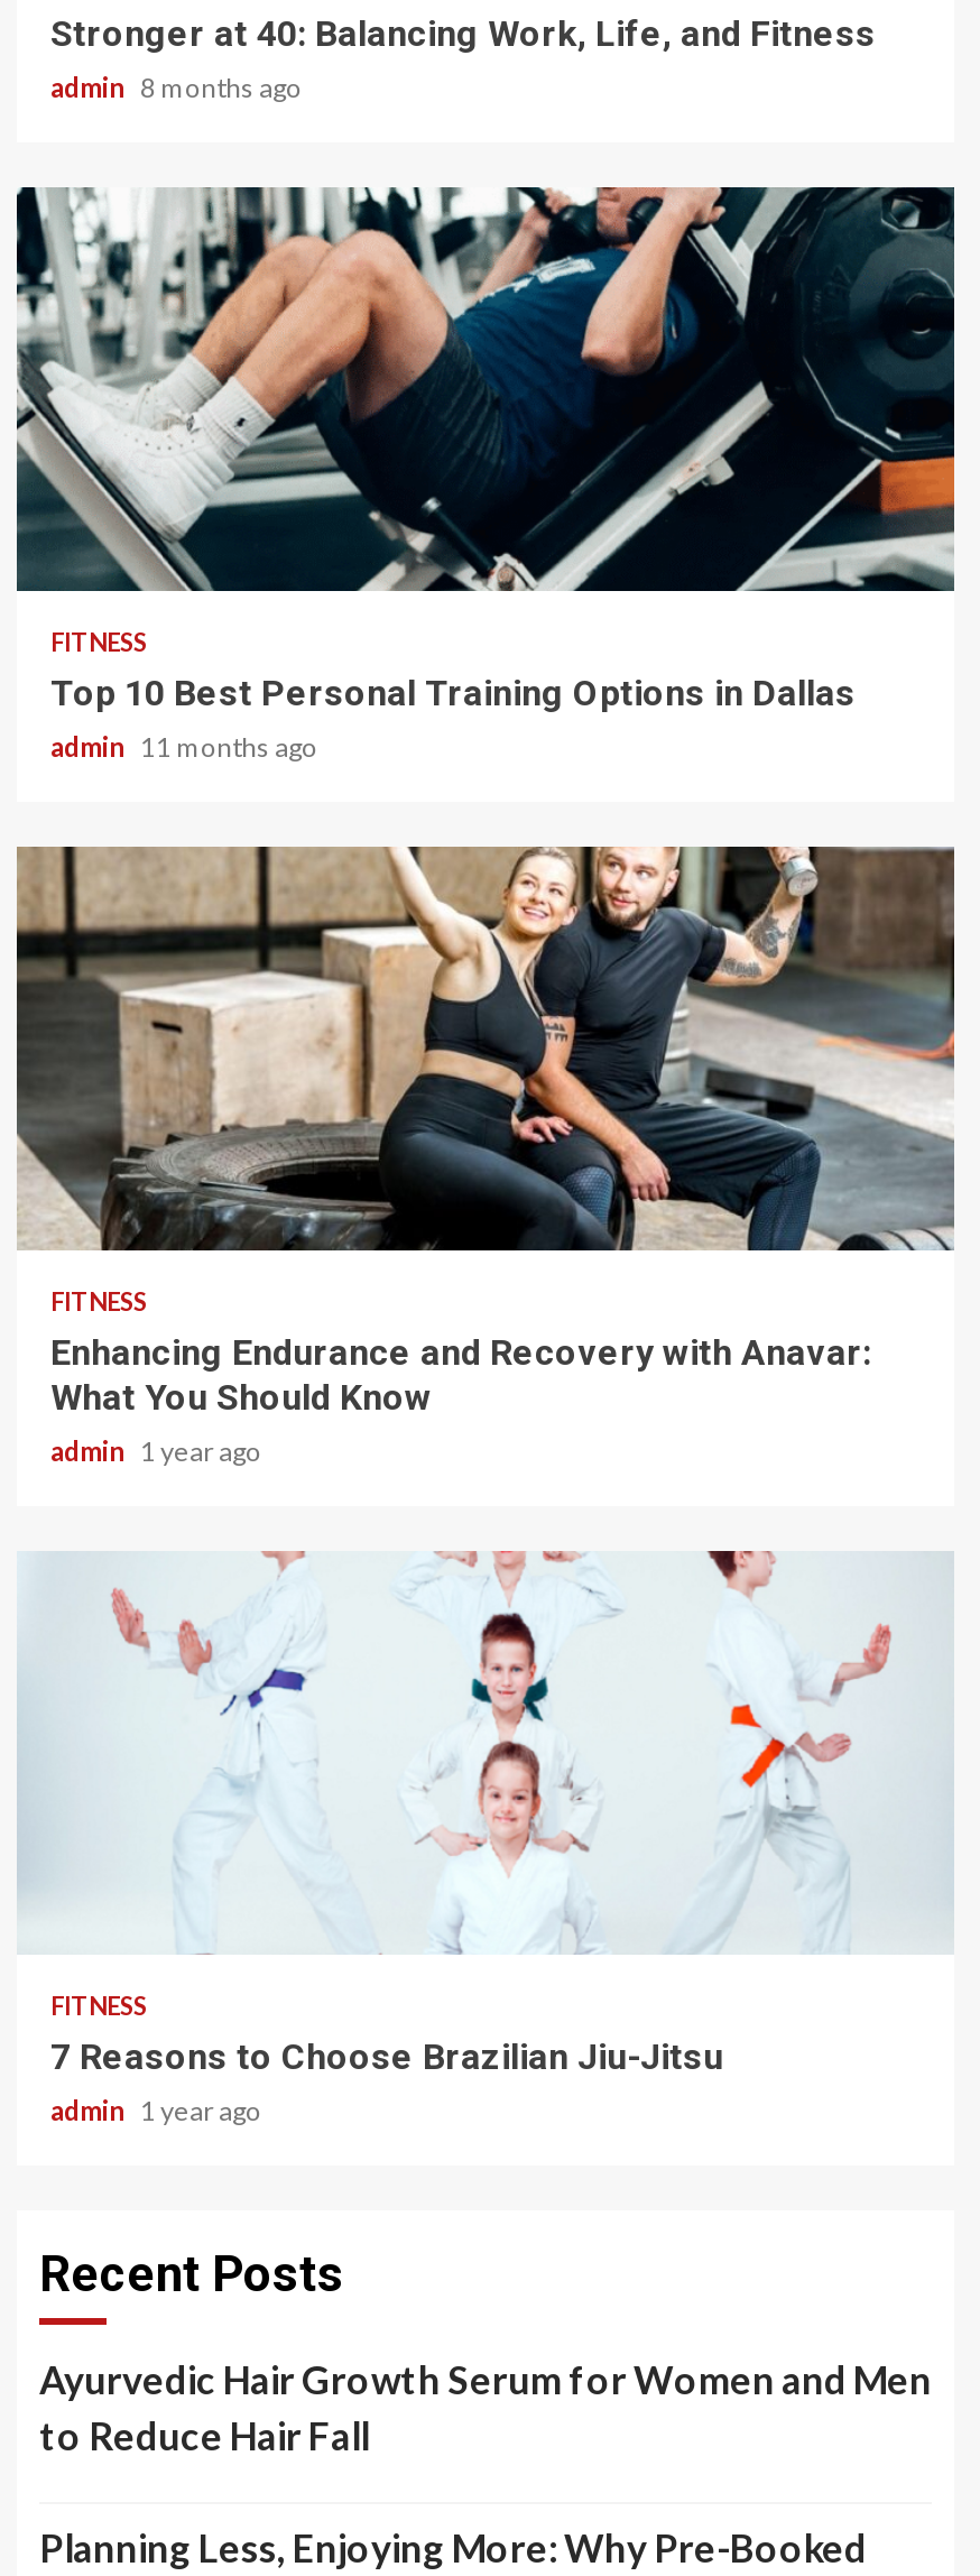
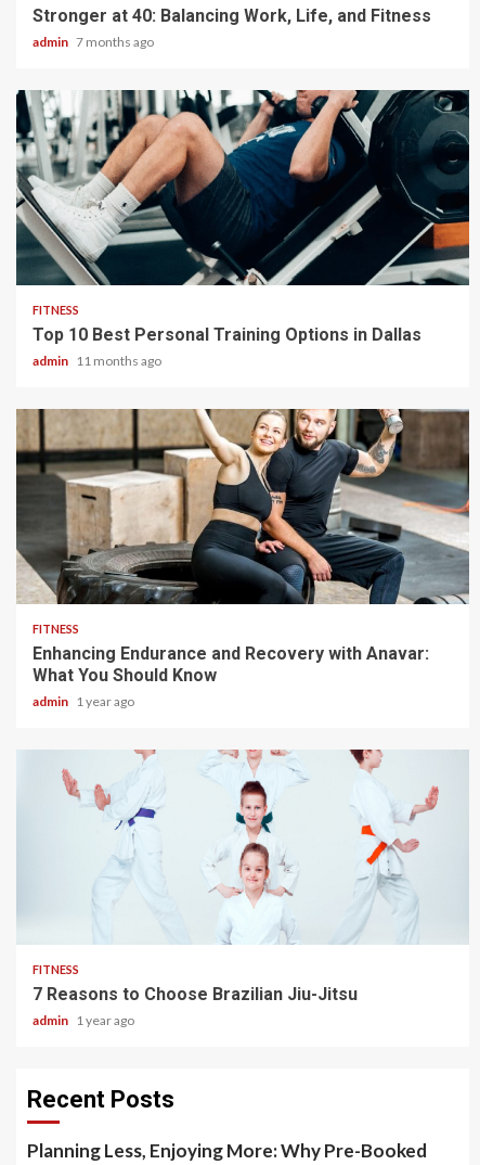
- admin 8 months ago
+ admin 7 months ago

- Ayurvedic Hair Growth Serum for Women and Men
- to Reduce Hair Fall
